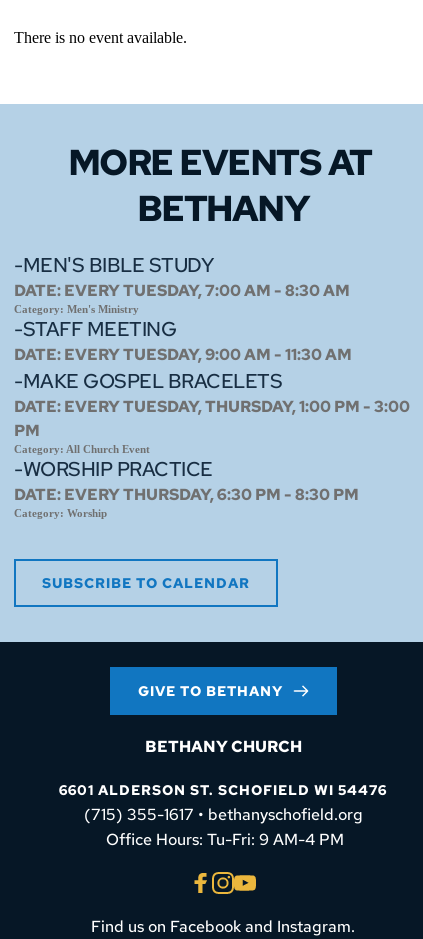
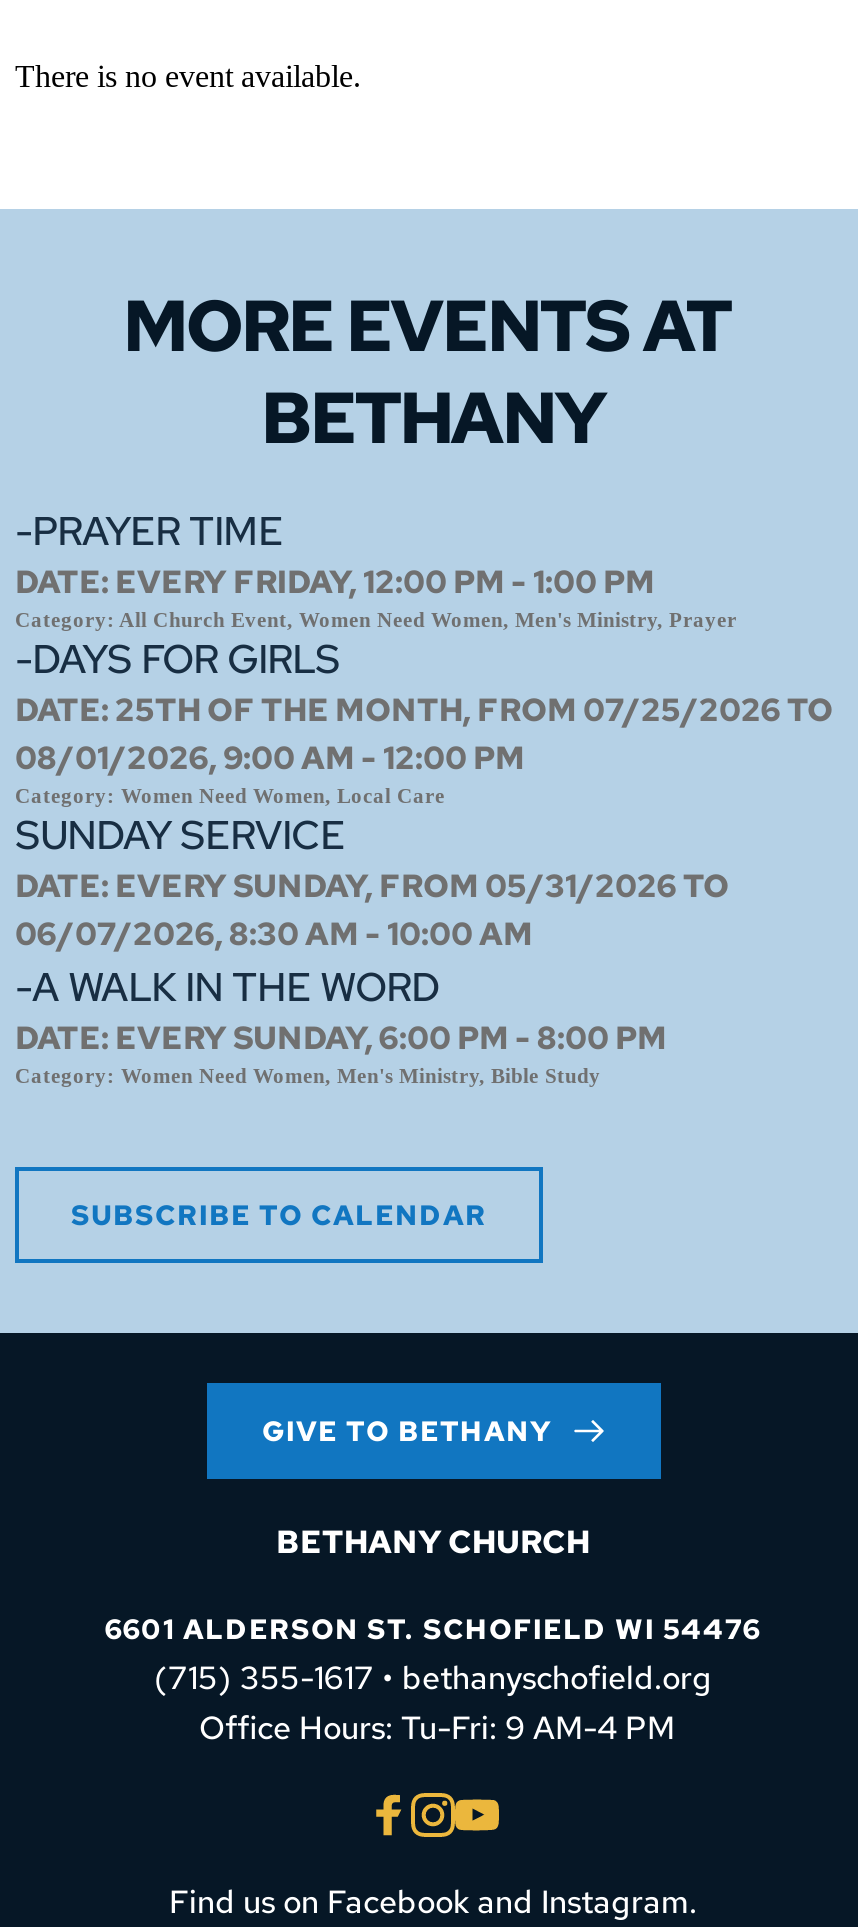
- -MEN'S BIBLE STUDY
- DATE: EVERY TUESDAY, 7:00 AM - 8:30 AM
- Category: Men's Ministry
- -STAFF MEETING
- DATE: EVERY TUESDAY, 9:00 AM - 11:30 AM
- -MAKE GOSPEL BRACELETS
- DATE: EVERY TUESDAY, THURSDAY, 1:00 PM - 3:00
- PM
- Category: All Church Event
- -WORSHIP PRACTICE
- DATE: EVERY THURSDAY, 6:30 PM - 8:30 PM
- Category: Worship
+ -PRAYER TIME
+ DATE: EVERY FRIDAY, 12:00 PM - 1:00 PM
+ Category: All Church Event, Women Need Women, Men's Ministry, Prayer
+ -DAYS FOR GIRLS
+ DATE: 25TH OF THE MONTH, FROM 07/25/2026 TO
+ 08/01/2026, 9:00 AM - 12:00 PM
+ Category: Women Need Women, Local Care
+ SUNDAY SERVICE
+ DATE: EVERY SUNDAY, FROM 05/31/2026 TO
+ 06/07/2026, 8:30 AM - 10:00 AM
+ -A WALK IN THE WORD
+ DATE: EVERY SUNDAY, 6:00 PM - 8:00 PM
+ Category: Women Need Women, Men's Ministry, Bible Study
